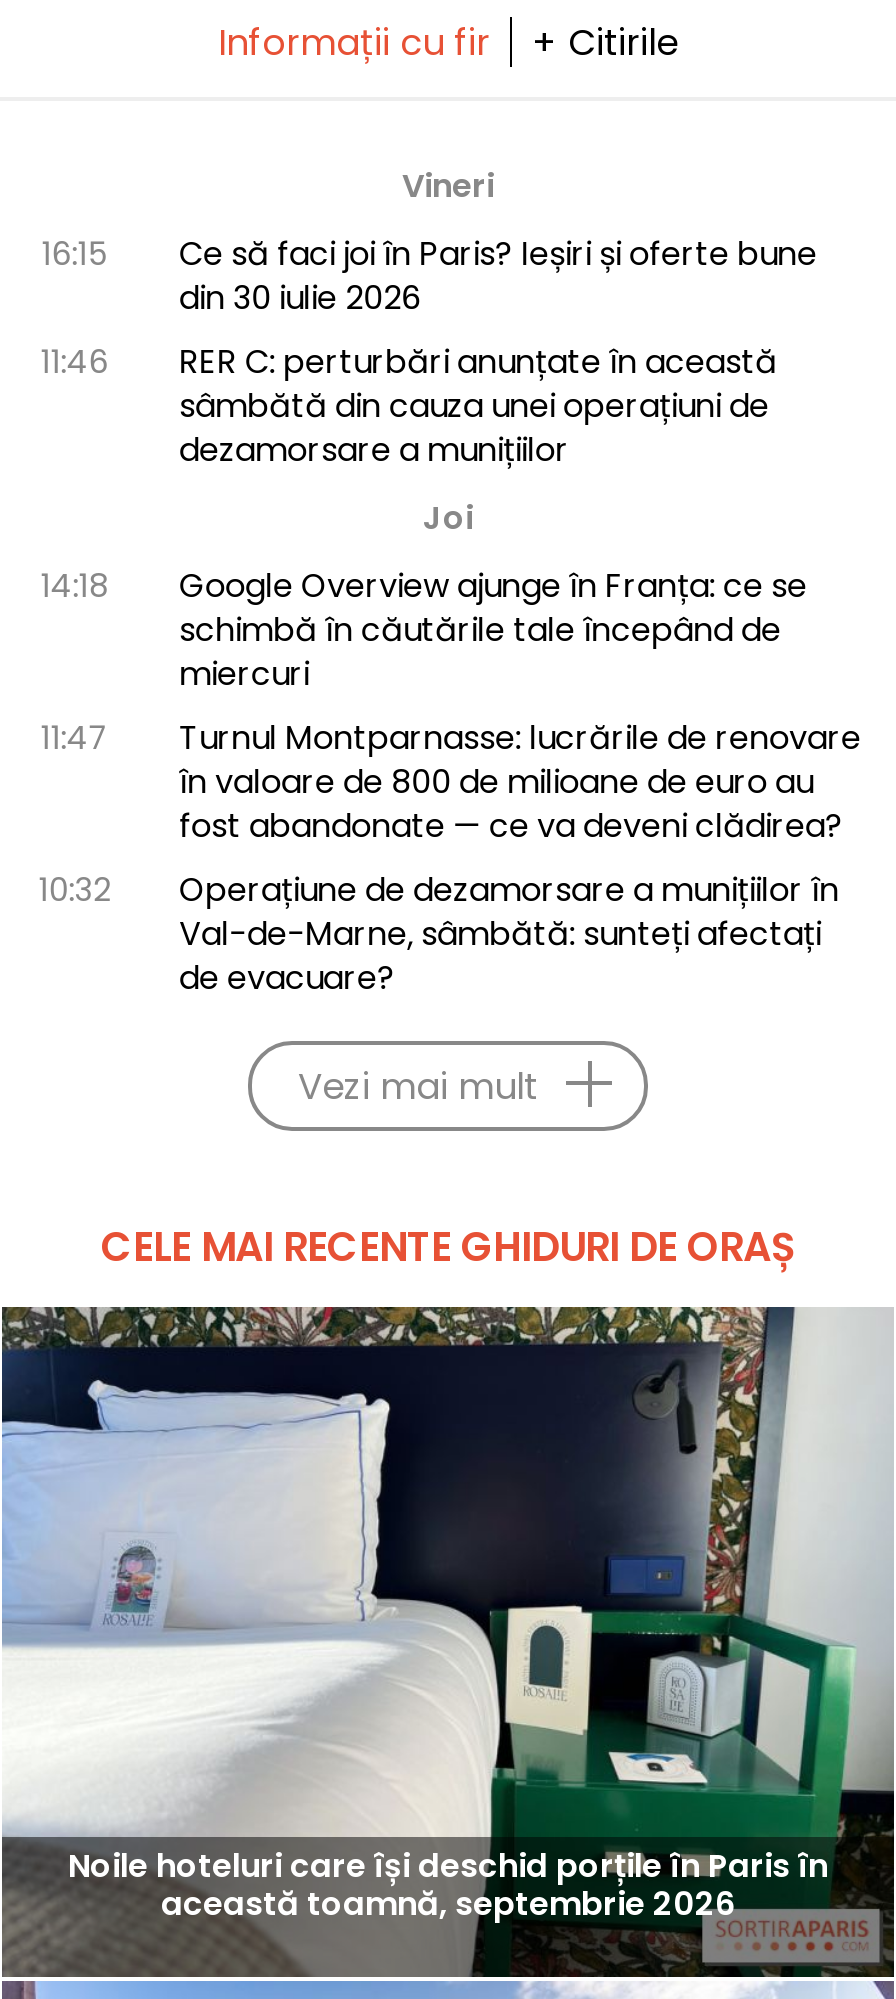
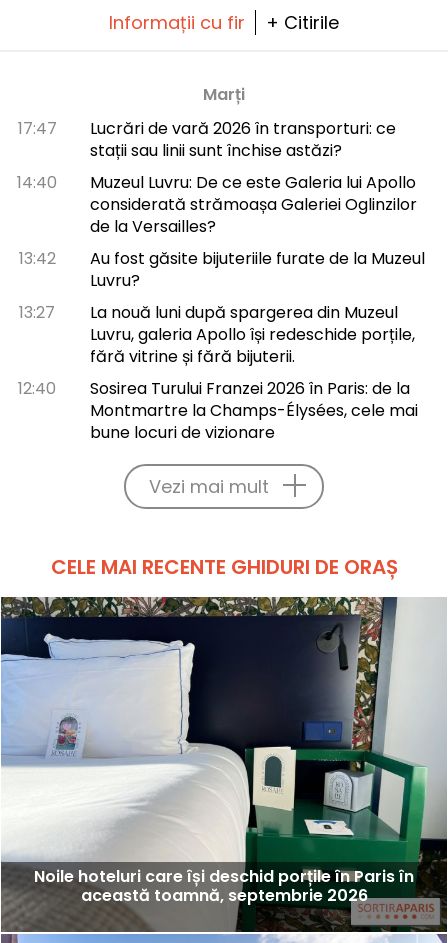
- Vineri
- 16:15
- Ce să faci joi în Paris? Ieșiri și oferte bune
- din 30 iulie 2026
- 11:46
- RER C: perturbări anunțate în această
- sâmbătă din cauza unei operațiuni de
- dezamorsare a munițiilor
- Joi
- 14:18
- Google Overview ajunge în Franța: ce se
- schimbă în căutările tale începând de
- miercuri
- 11:47
- Turnul Montparnasse: lucrările de renovare
- în valoare de 800 de milioane de euro au
- fost abandonate — ce va deveni clădirea?
- 10:32
- Operațiune de dezamorsare a munițiilor în
- Val-de-Marne, sâmbătă: sunteți afectați
- de evacuare?
+ Marți
+ 17:47
+ Lucrări de vară 2026 în transporturi: ce
+ stații sau linii sunt închise astăzi?
+ 14:40
+ Muzeul Luvru: De ce este Galeria lui Apollo
+ considerată strămoașa Galeriei Oglinzilor
+ de la Versailles?
+ 13:42
+ Au fost găsite bijuteriile furate de la Muzeul
+ Luvru?
+ 13:27
+ La nouă luni după spargerea din Muzeul
+ Luvru, galeria Apollo își redeschide porțile,
+ fără vitrine și fără bijuterii.
+ 12:40
+ Sosirea Turului Franzei 2026 în Paris: de la
+ Montmartre la Champs-Élysées, cele mai
+ bune locuri de vizionare
